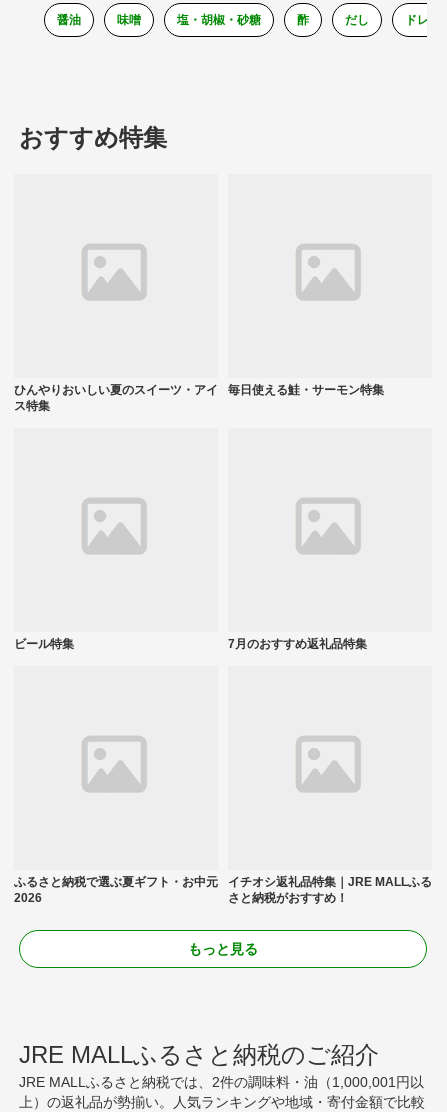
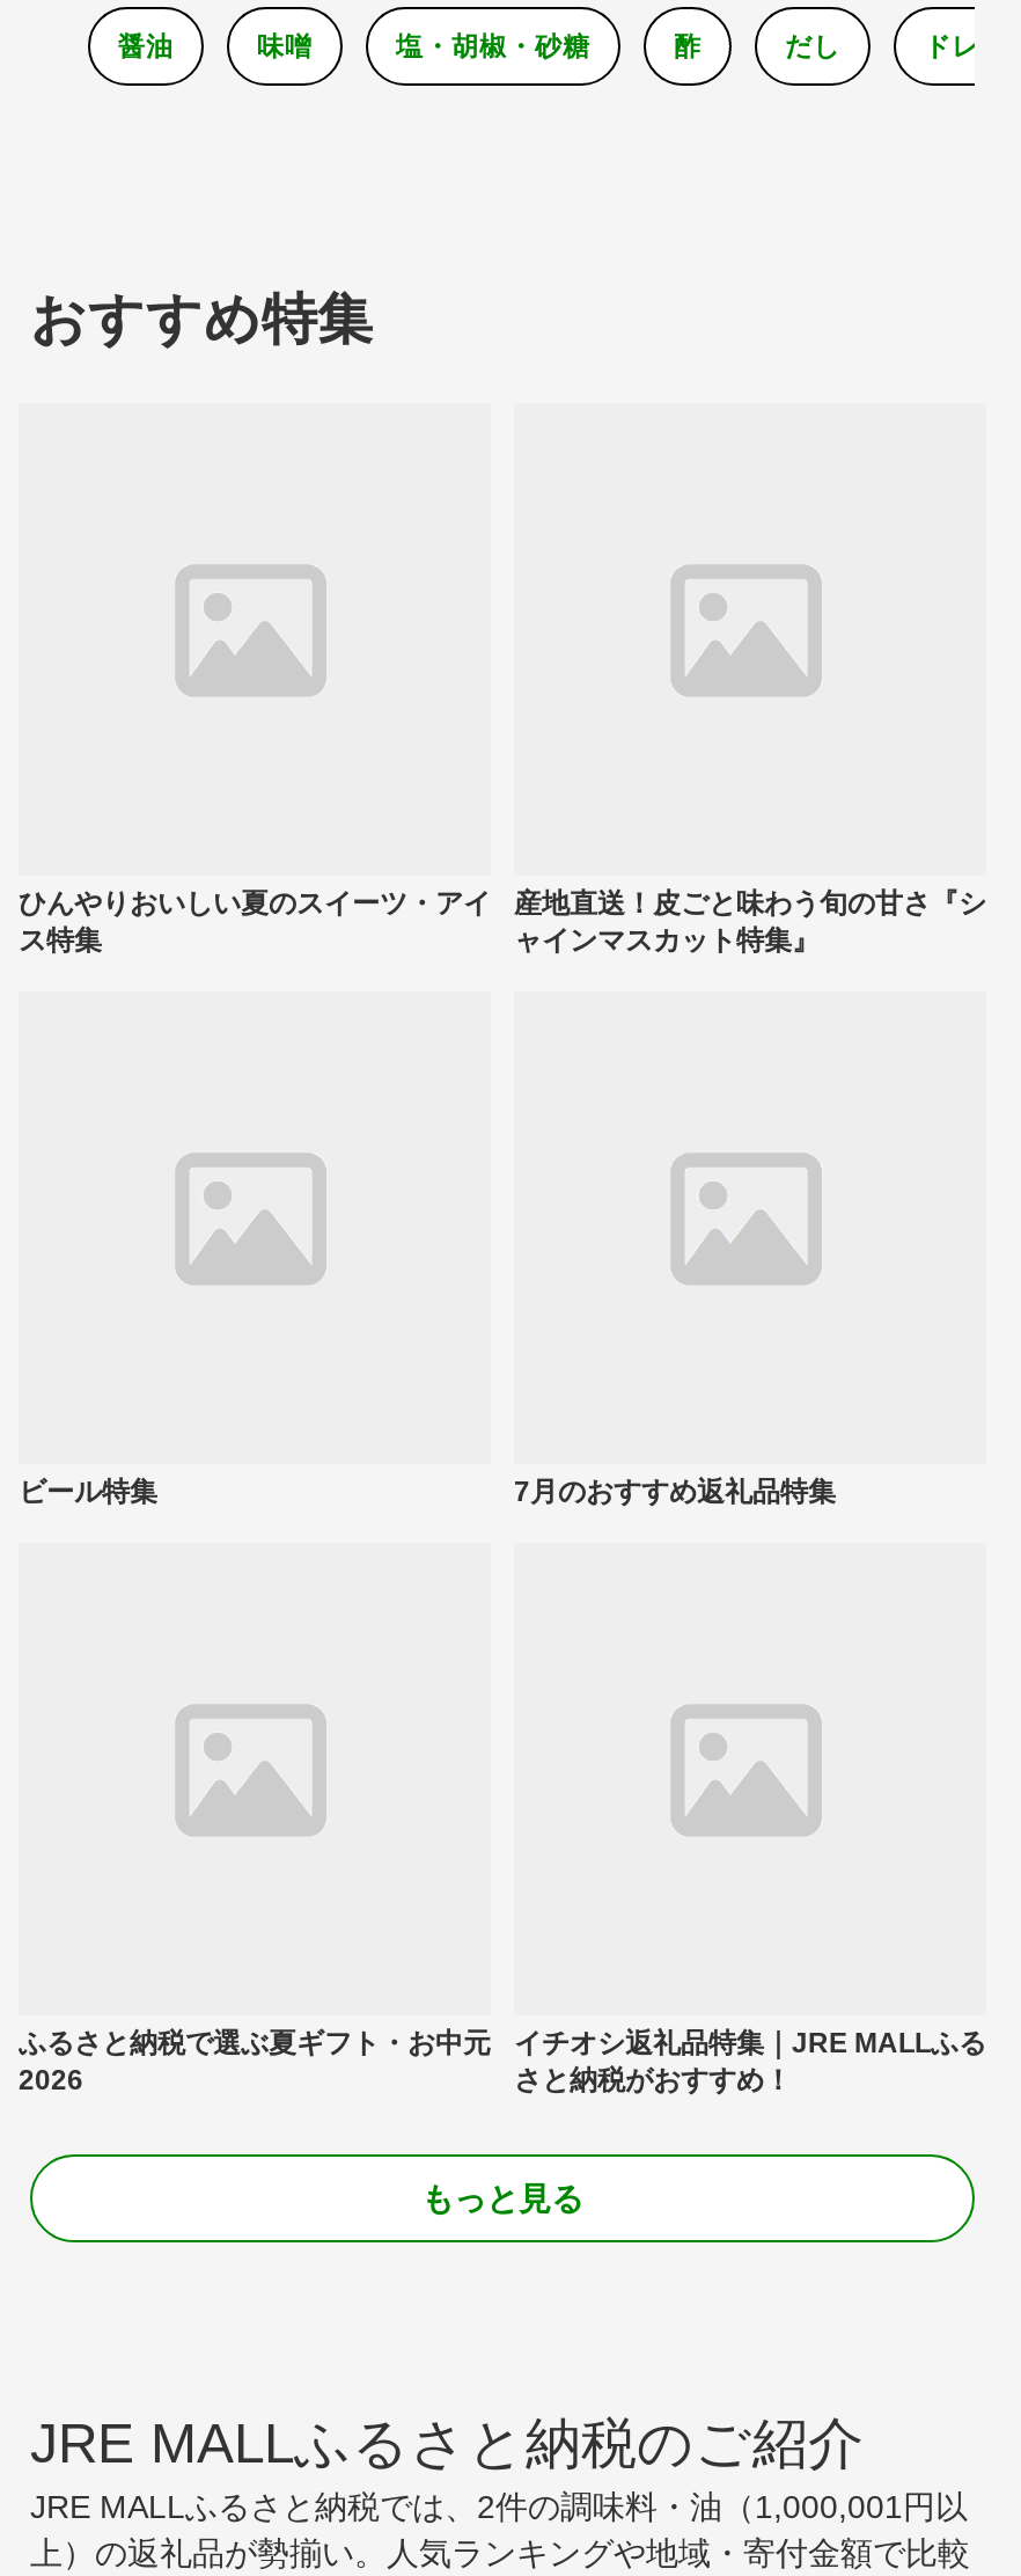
- 毎日使える鮭・サーモン特集
+ 産地直送！皮ごと味わう旬の甘さ『シ
+ ャインマスカット特集』
